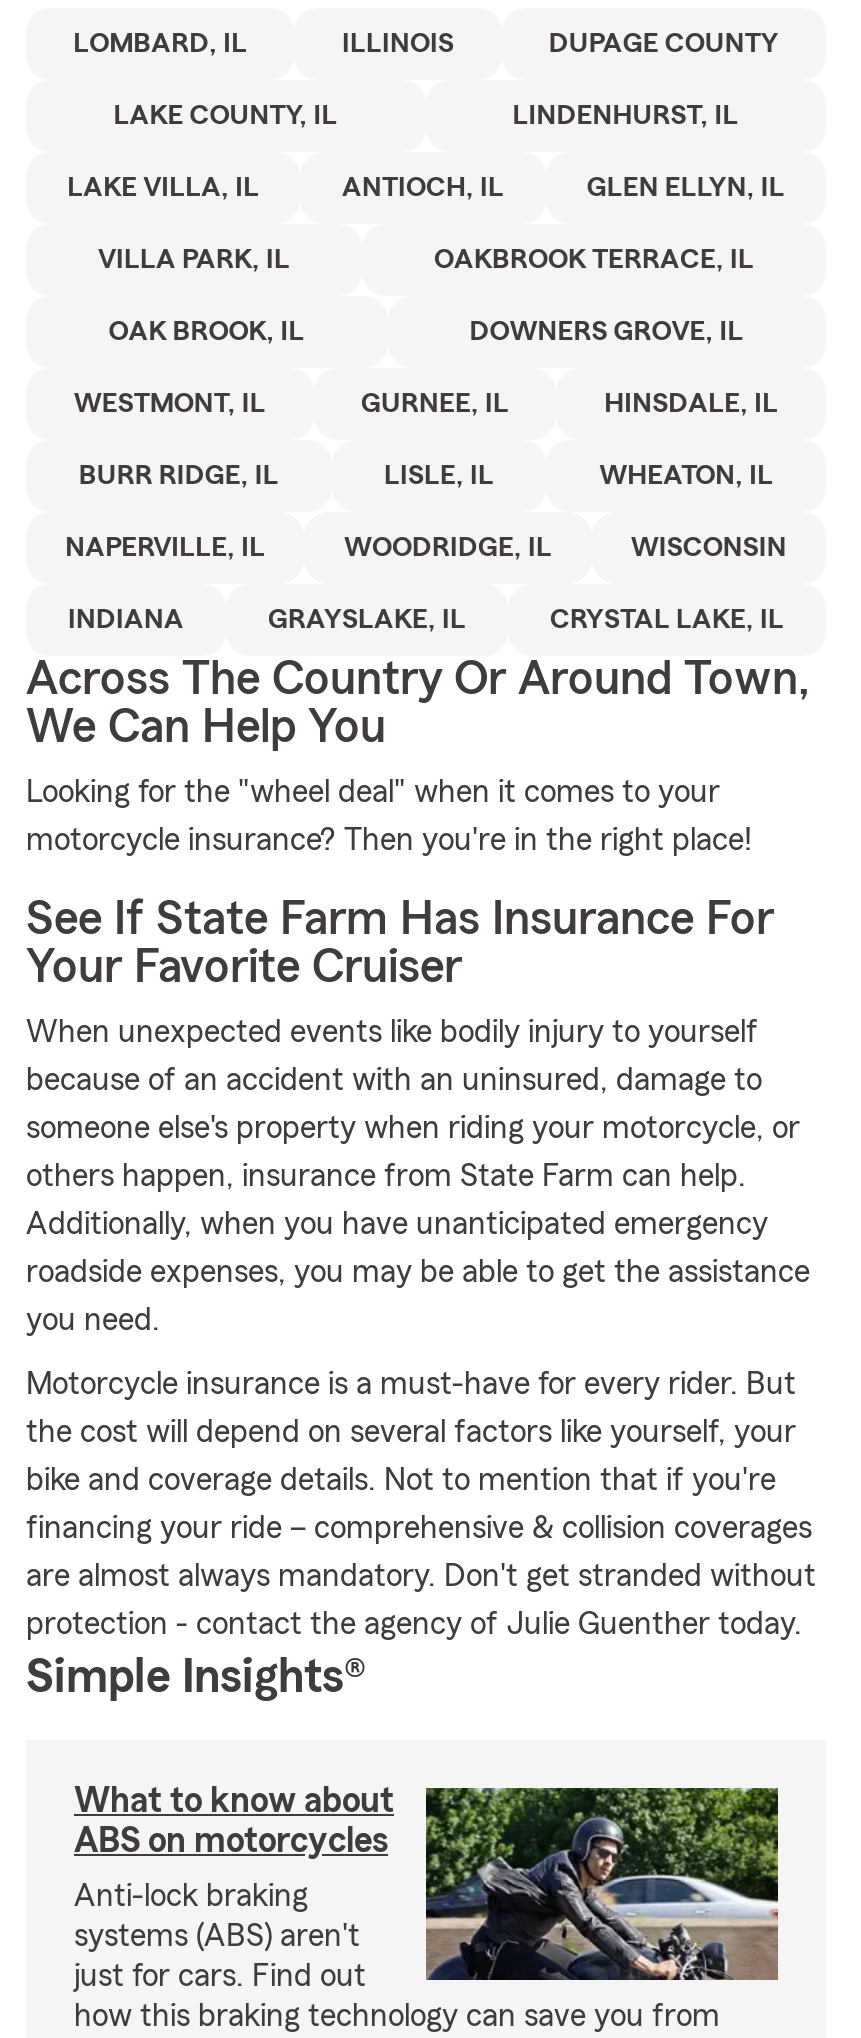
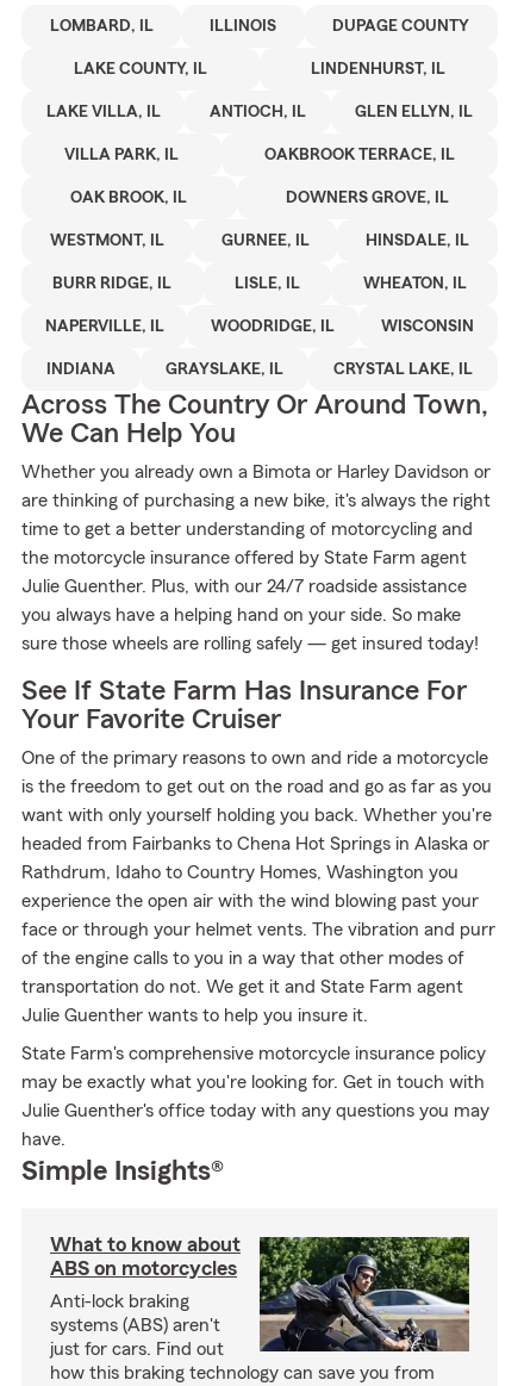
- Looking for the "wheel deal" when it comes to your
- motorcycle insurance? Then you're in the right place!
+ Whether you already own a Bimota or Harley Davidson or
+ are thinking of purchasing a new bike, it's always the right
+ time to get a better understanding of motorcycling and
+ the motorcycle insurance offered by State Farm agent
+ Julie Guenther. Plus, with our 24/7 roadside assistance
+ you always have a helping hand on your side. So make
+ sure those wheels are rolling safely — get insured today!

- When unexpected events like bodily injury to yourself
- because of an accident with an uninsured, damage to
- someone else's property when riding your motorcycle, or
- others happen, insurance from State Farm can help.
- Additionally, when you have unanticipated emergency
- roadside expenses, you may be able to get the assistance
- you need.
- Motorcycle insurance is a must-have for every rider. But
- the cost will depend on several factors like yourself, your
- bike and coverage details. Not to mention that if you're
- financing your ride – comprehensive & collision coverages
- are almost always mandatory. Don't get stranded without
- protection - contact the agency of Julie Guenther today.
+ One of the primary reasons to own and ride a motorcycle
+ is the freedom to get out on the road and go as far as you
+ want with only yourself holding you back. Whether you're
+ headed from Fairbanks to Chena Hot Springs in Alaska or
+ Rathdrum, Idaho to Country Homes, Washington you
+ experience the open air with the wind blowing past your
+ face or through your helmet vents. The vibration and purr
+ of the engine calls to you in a way that other modes of
+ transportation do not. We get it and State Farm agent
+ Julie Guenther wants to help you insure it.
+ State Farm's comprehensive motorcycle insurance policy
+ may be exactly what you're looking for. Get in touch with
+ Julie Guenther's office today with any questions you may
+ have.
